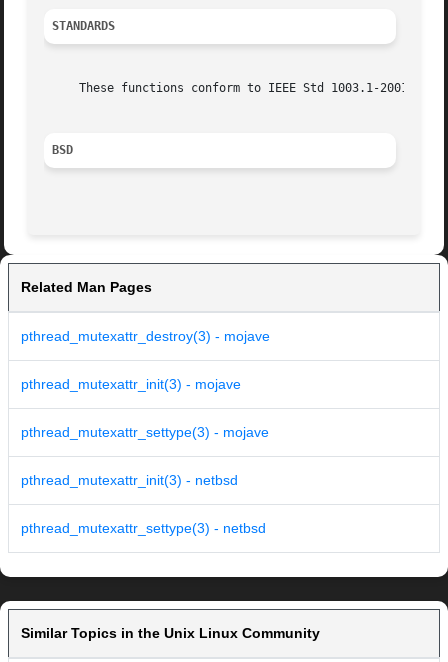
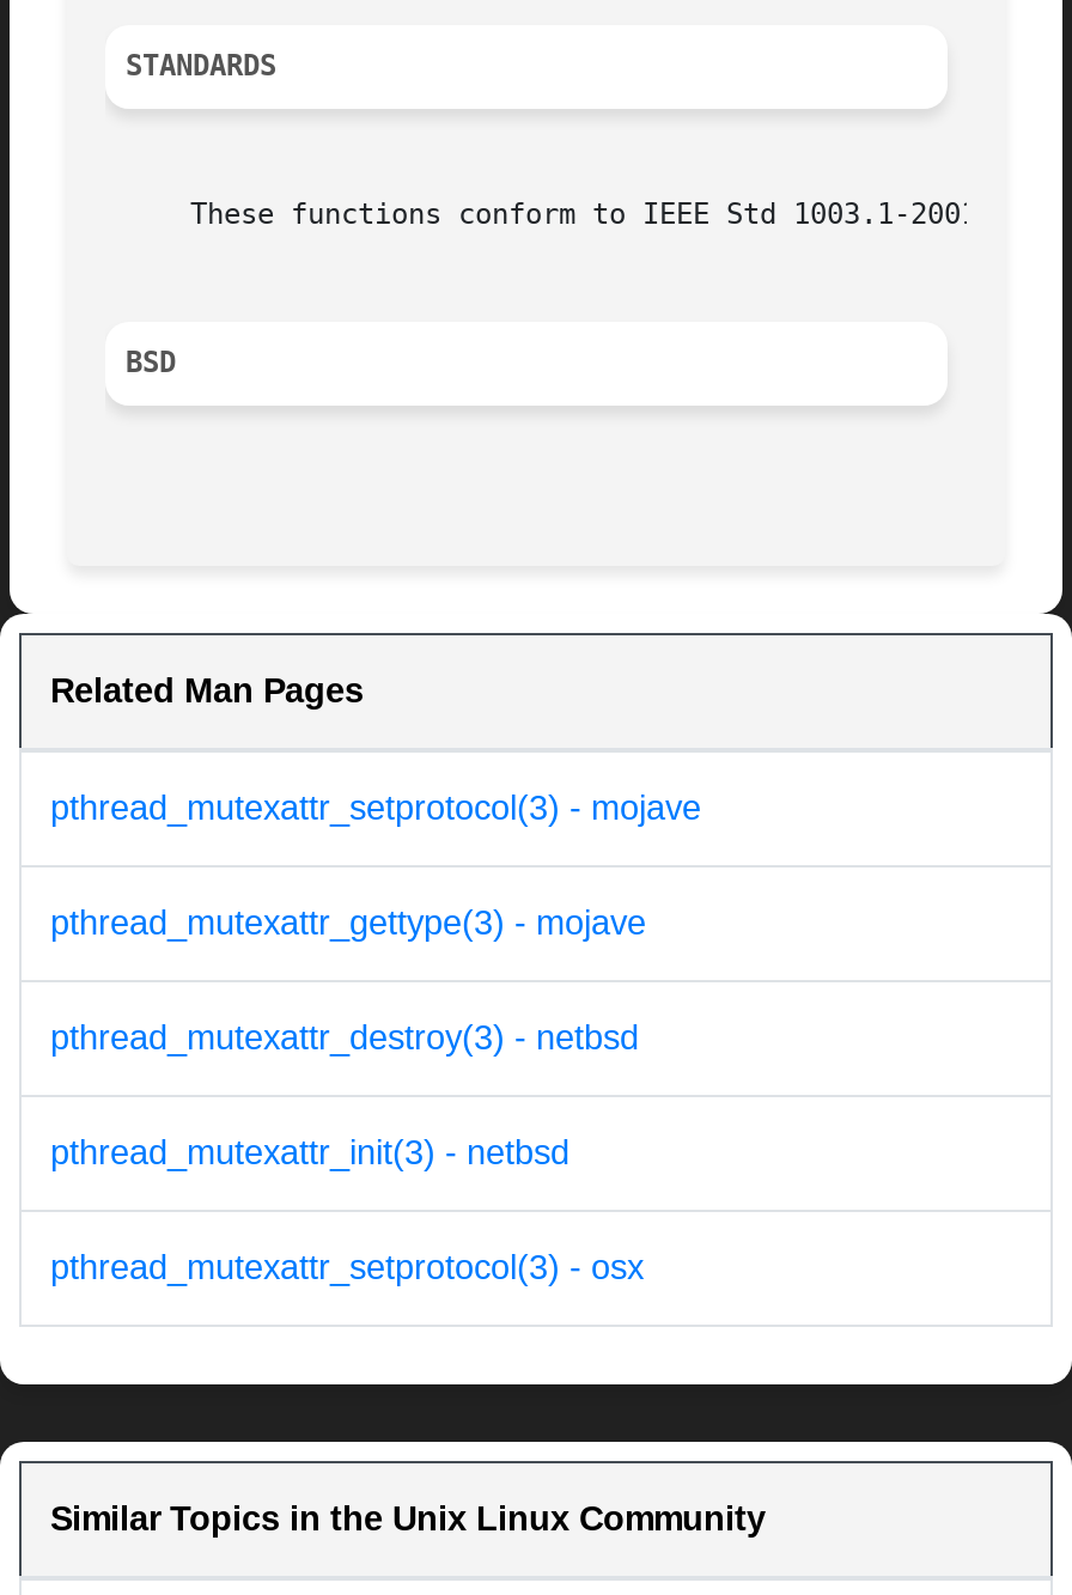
- pthread_mutexattr_destroy(3) - mojave
+ pthread_mutexattr_setprotocol(3) - mojave

- pthread_mutexattr_init(3) - mojave
+ pthread_mutexattr_gettype(3) - mojave

- pthread_mutexattr_settype(3) - mojave
+ pthread_mutexattr_destroy(3) - netbsd

- pthread_mutexattr_settype(3) - netbsd
+ pthread_mutexattr_setprotocol(3) - osx
